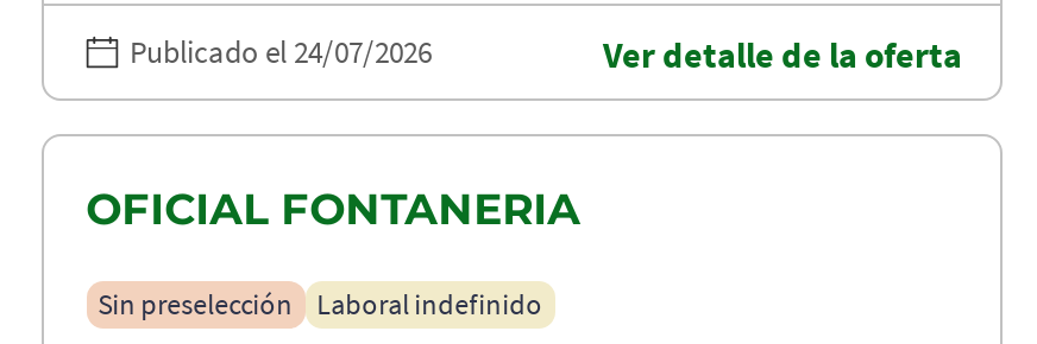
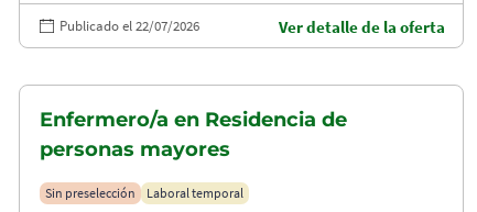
- Publicado el 24/07/2026
+ Publicado el 22/07/2026

- OFICIAL FONTANERIA
+ Enfermero/a en Residencia de
+ personas mayores

- Laboral indefinido
+ Laboral temporal
